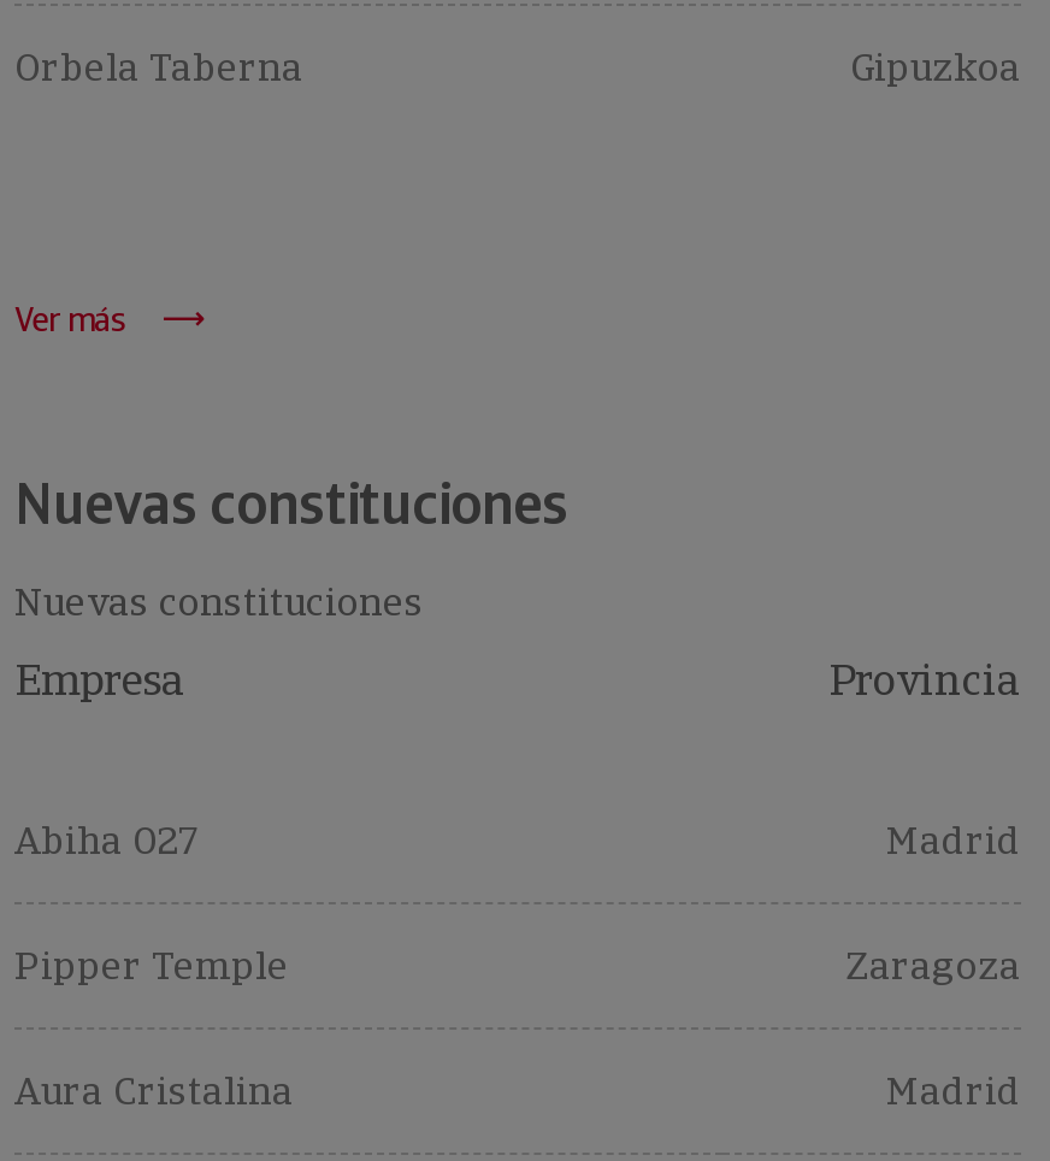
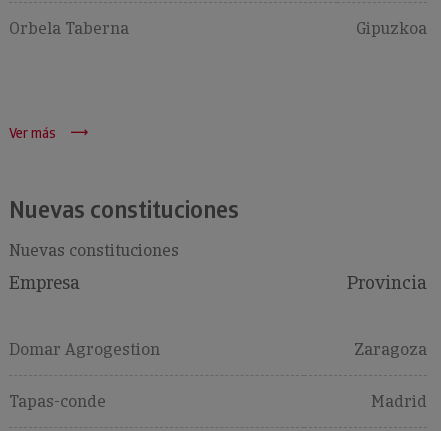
- Abiha 027
- Madrid
- Pipper Temple
+ Domar Agrogestion

- Aura Cristalina
+ Tapas-conde
